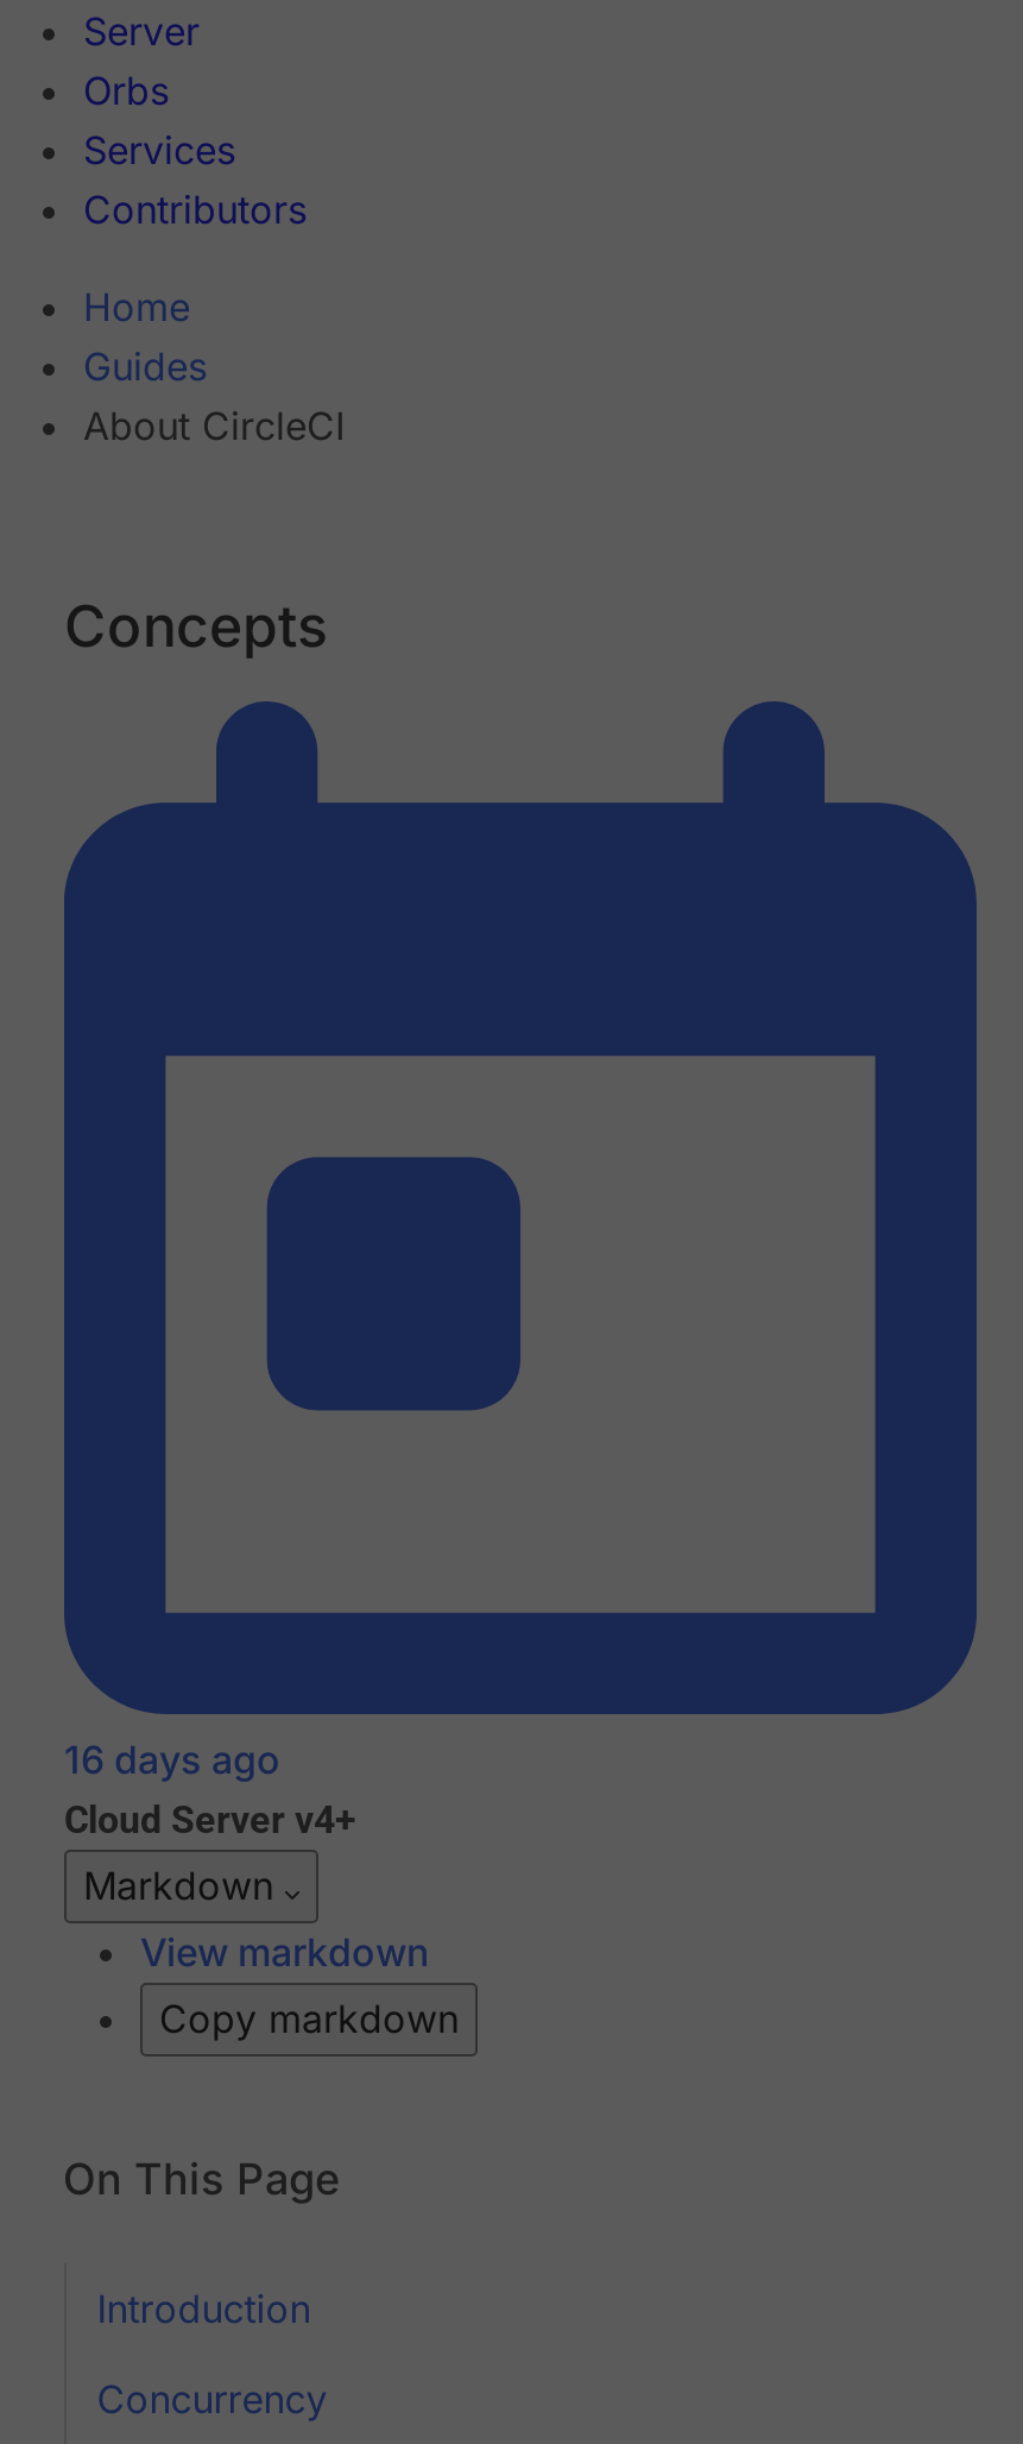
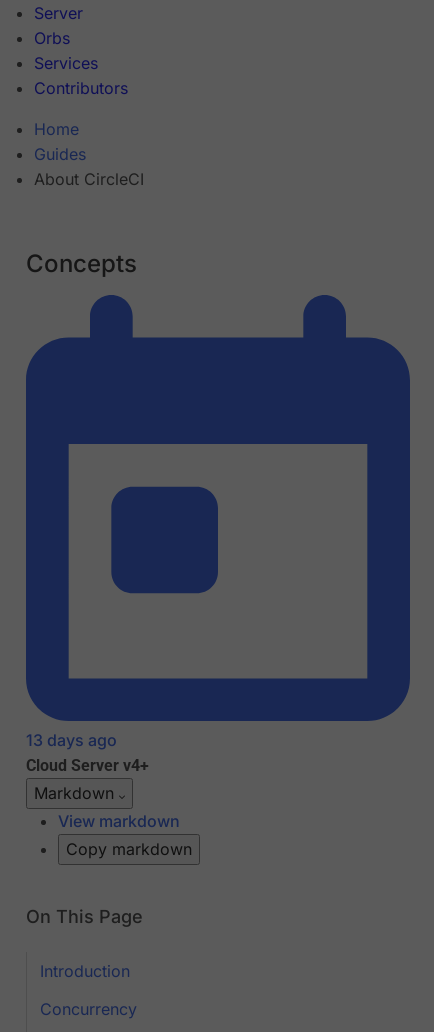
- 16 days ago
+ 13 days ago
